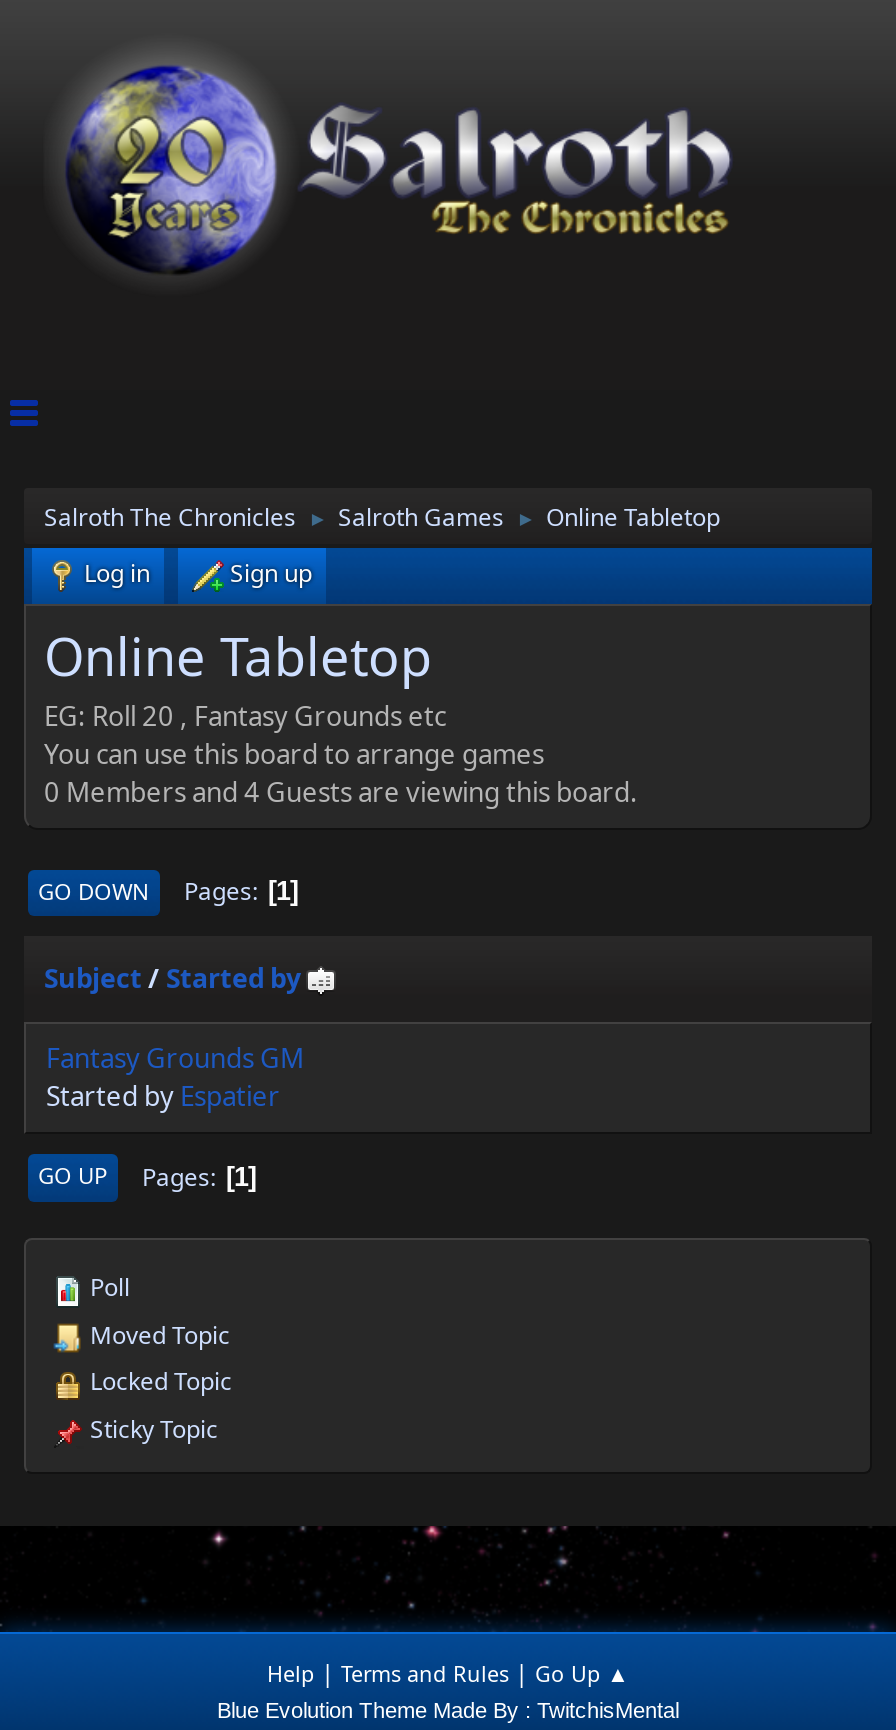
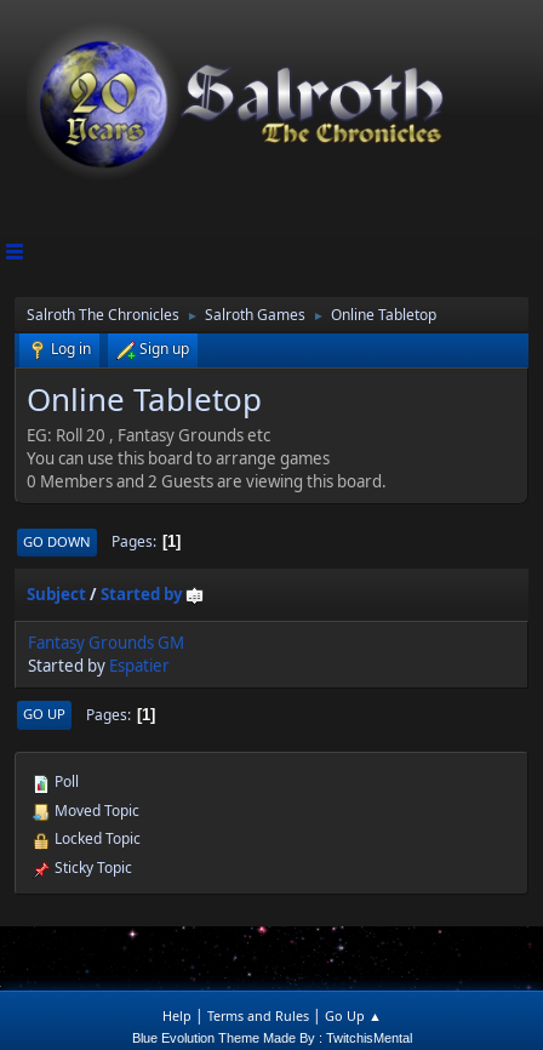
- 0 Members and 4 Guests are viewing this board.
+ 0 Members and 2 Guests are viewing this board.
